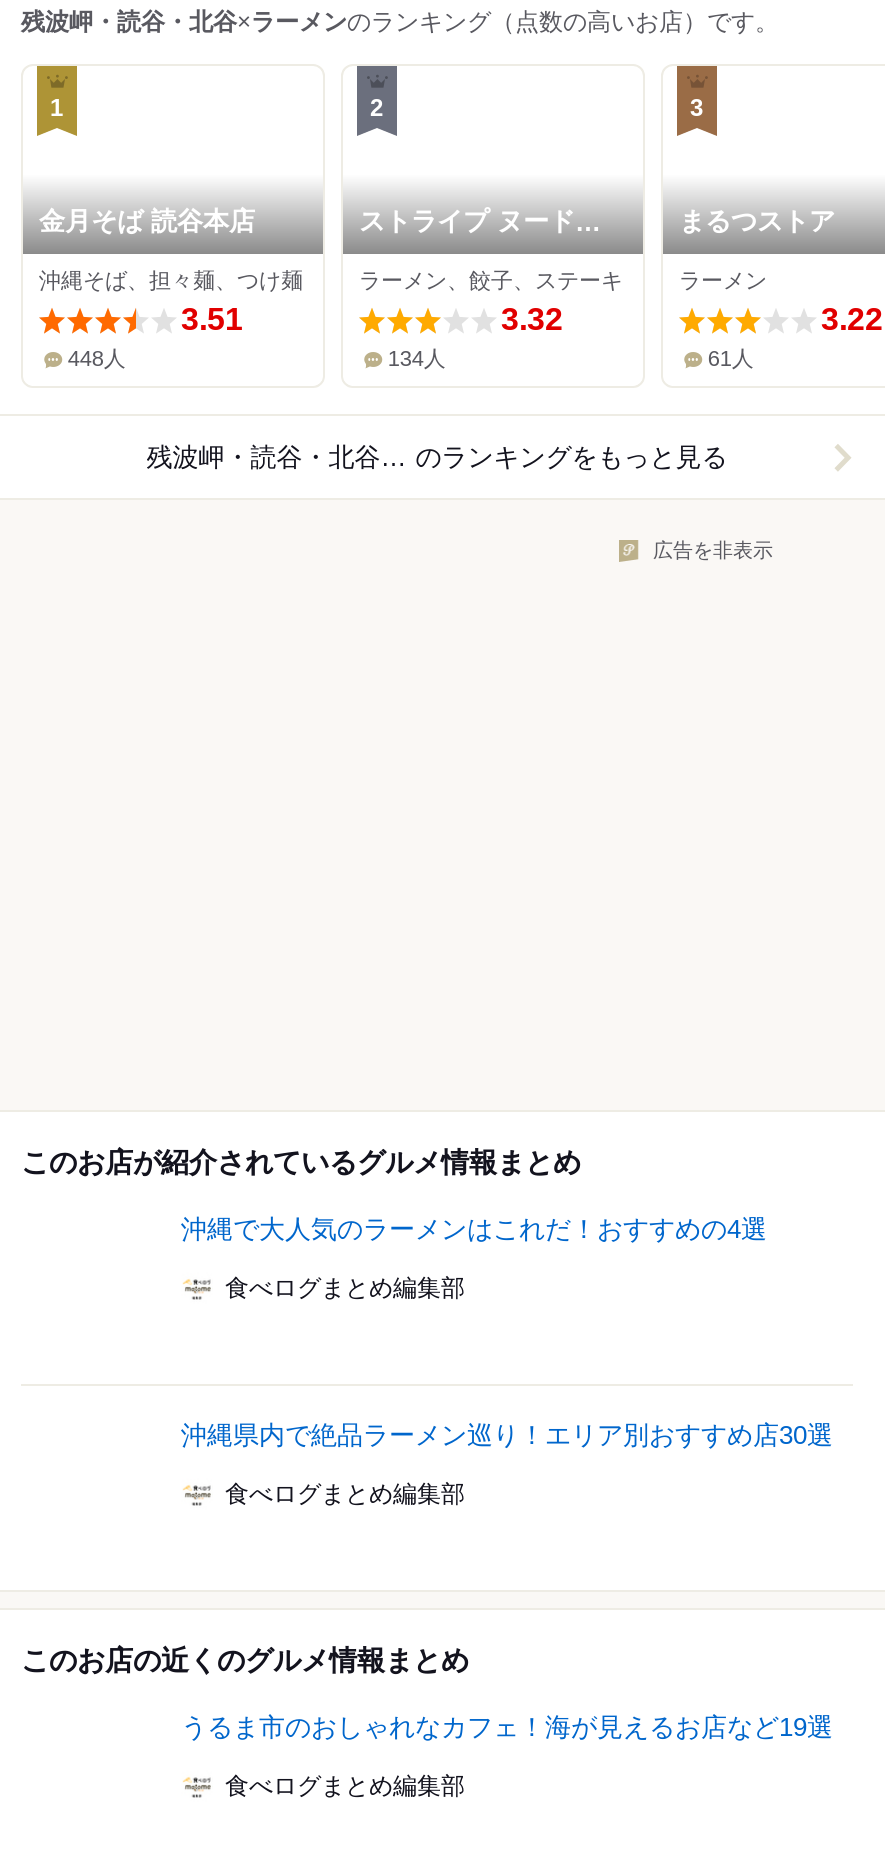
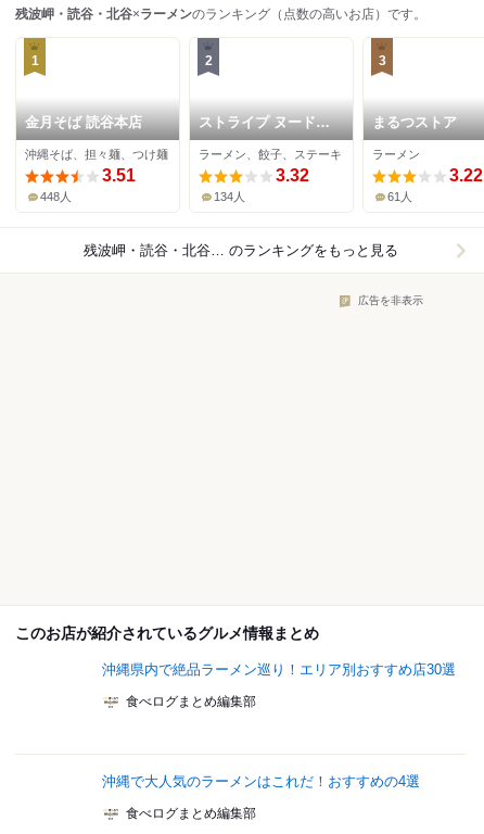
moved down: 沖縄で大人気のラーメンはこれだ！おすすめの4選

- 食べログまとめ編集部

- このお店の近くのグルメ情報まとめ
- うるま市のおしゃれなカフェ！海が見えるお店など19選
